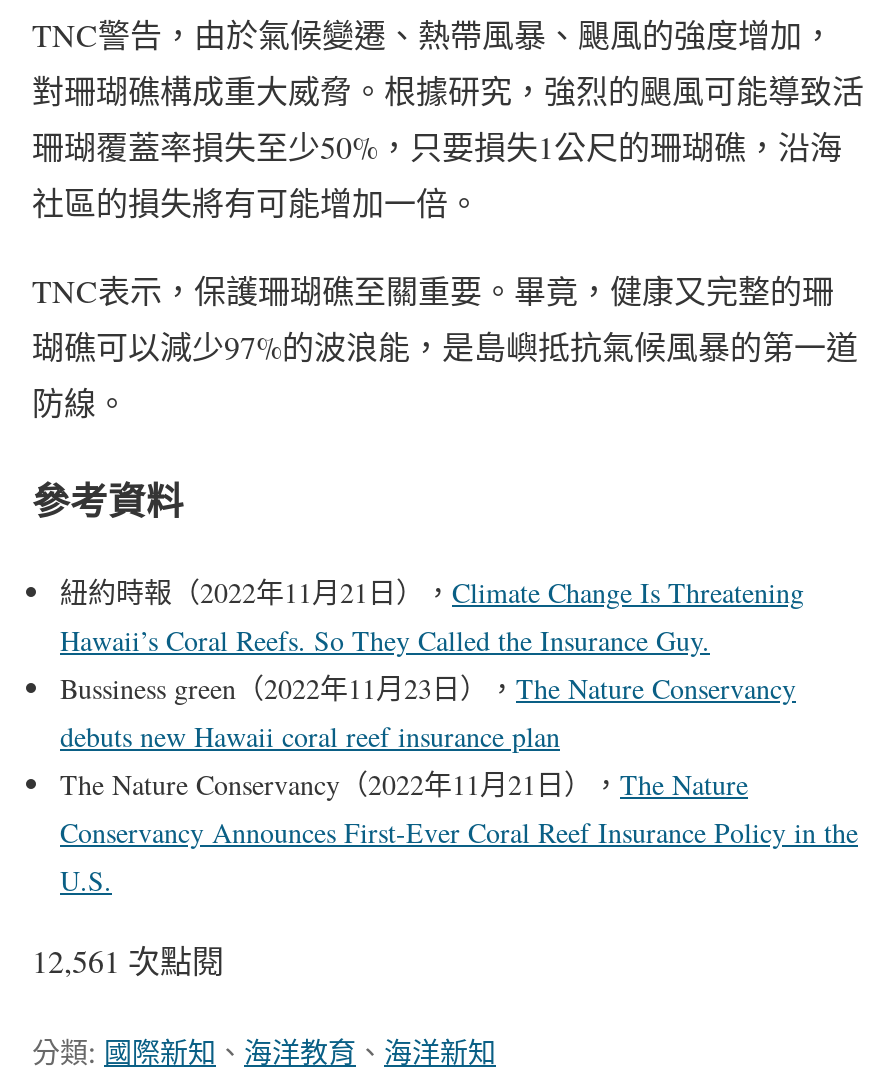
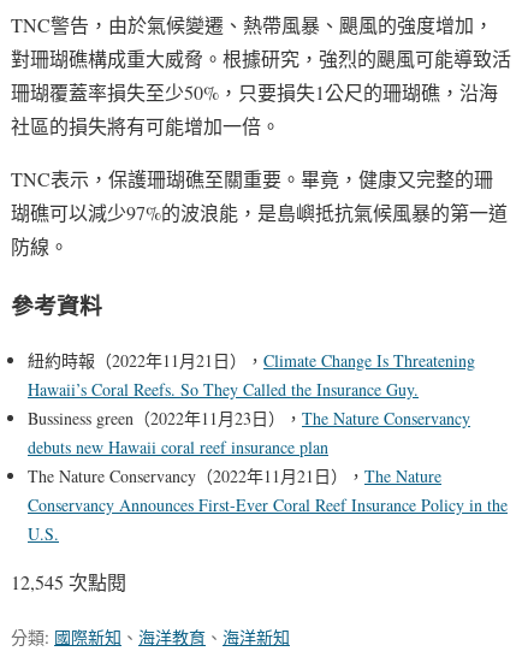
- 12,561次點閱
+ 12,545次點閱
